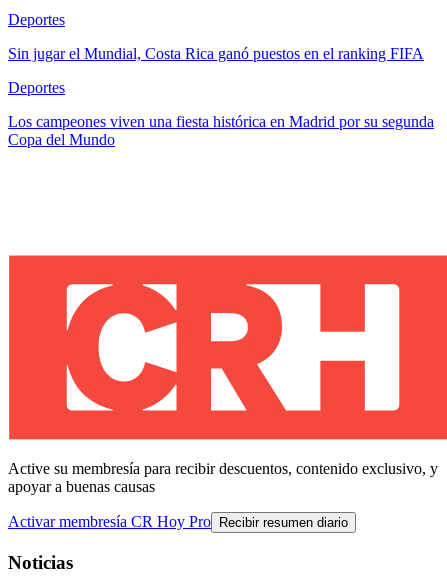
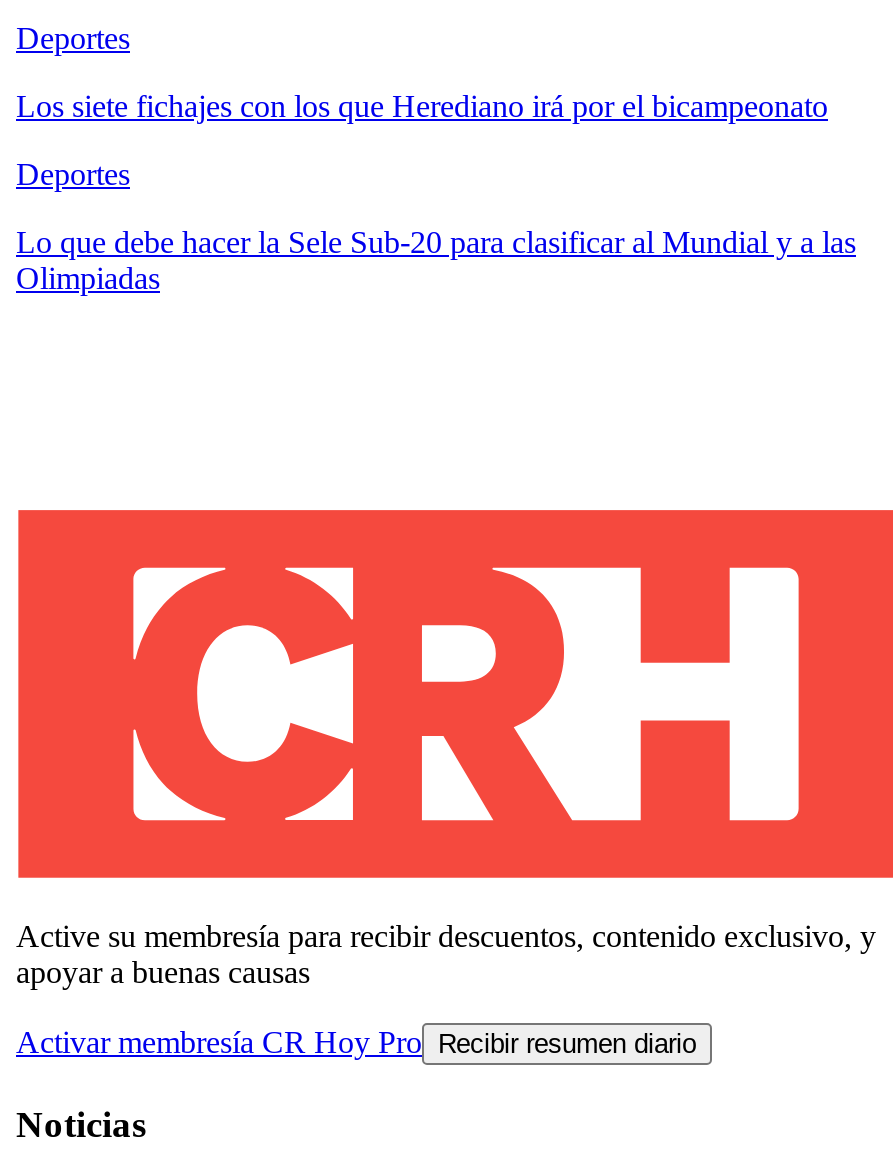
- Sin jugar el Mundial, Costa Rica ganó puestos en el ranking FIFA
+ Los siete fichajes con los que Herediano irá por el bicampeonato

- Los campeones viven una fiesta histórica en Madrid por su segunda
- Copa del Mundo
+ Lo que debe hacer la Sele Sub-20 para clasificar al Mundial y a las
+ Olimpiadas
